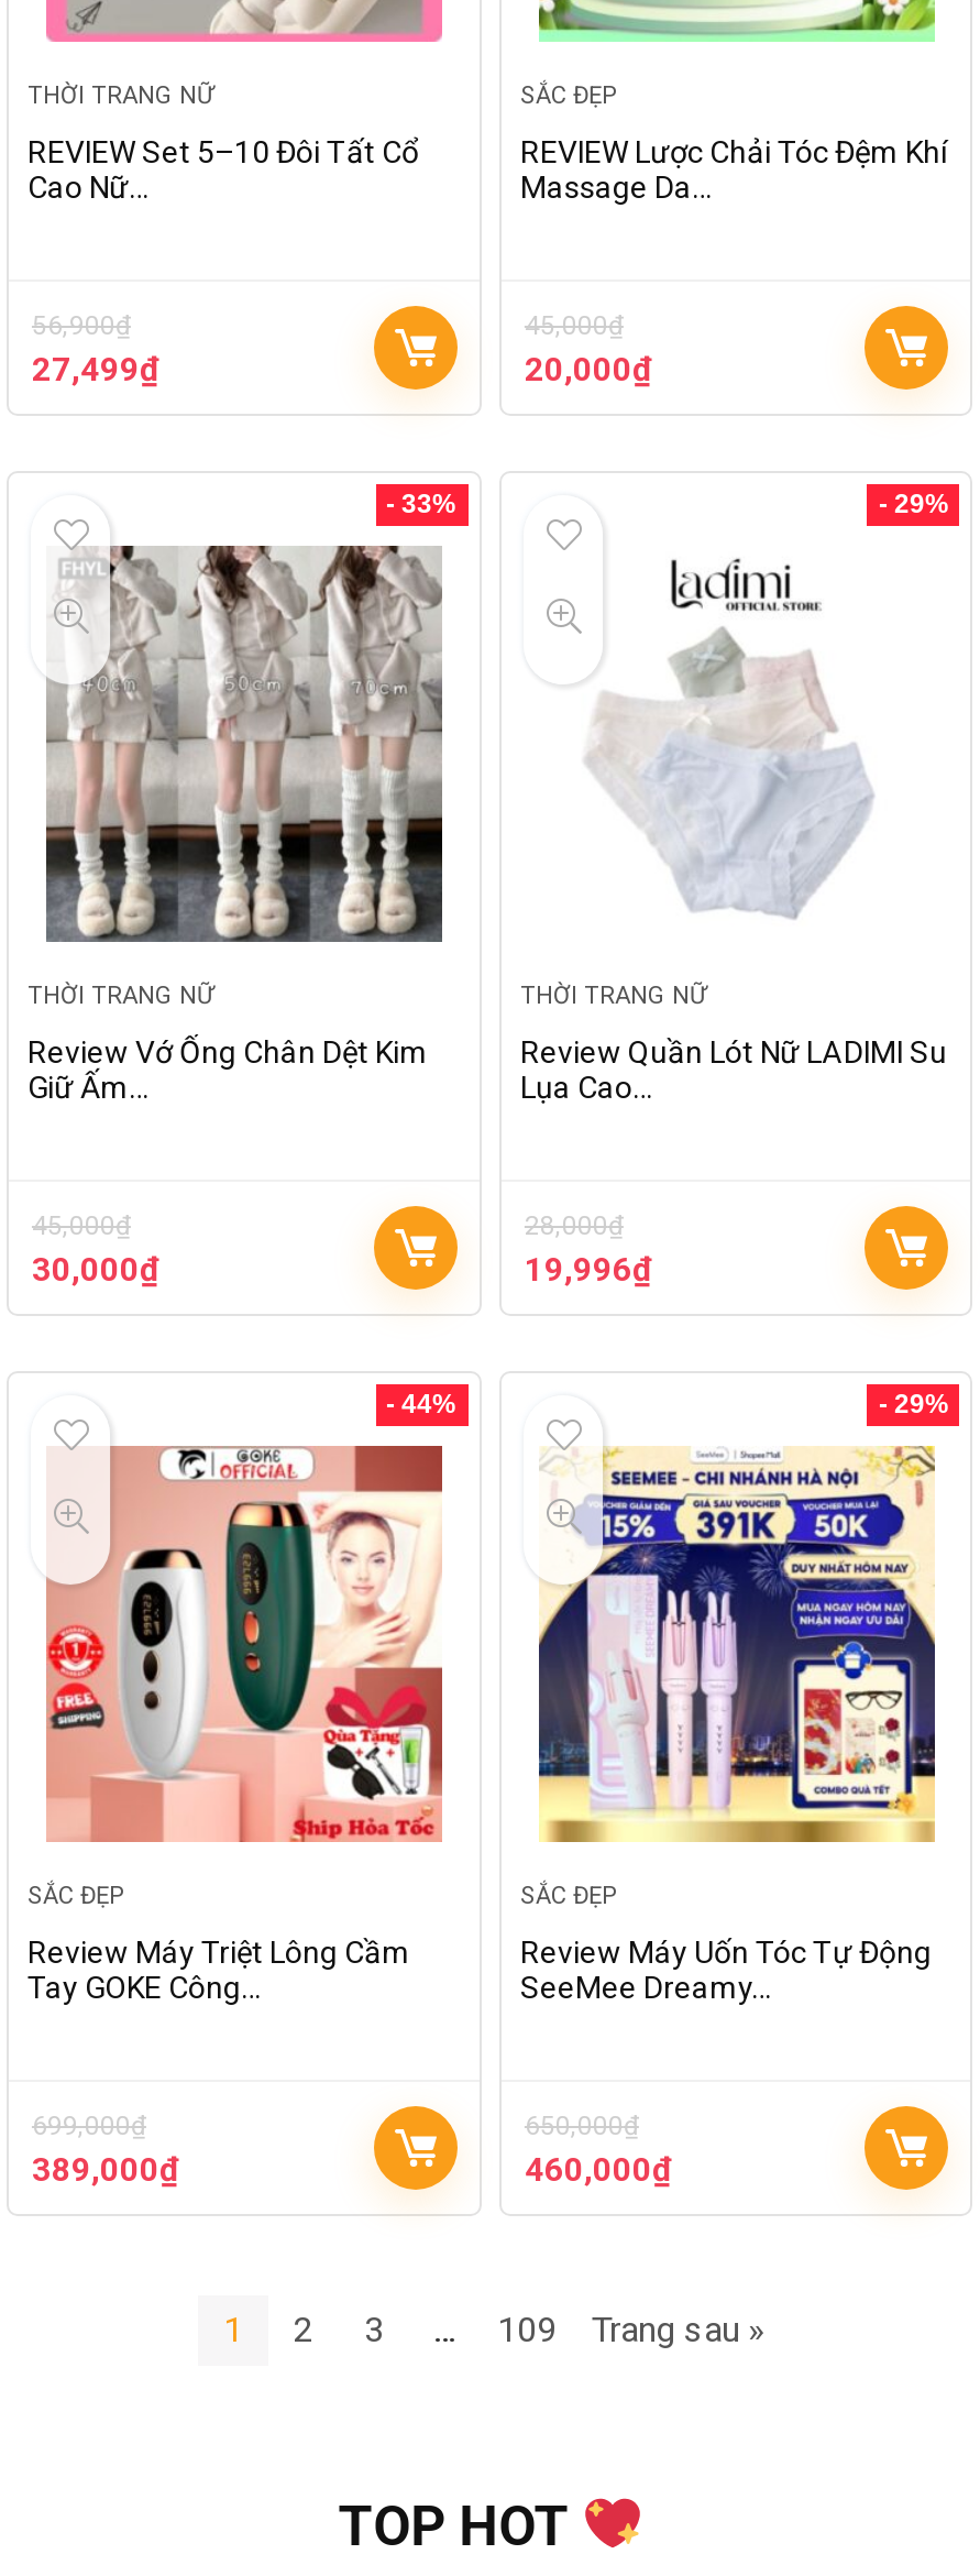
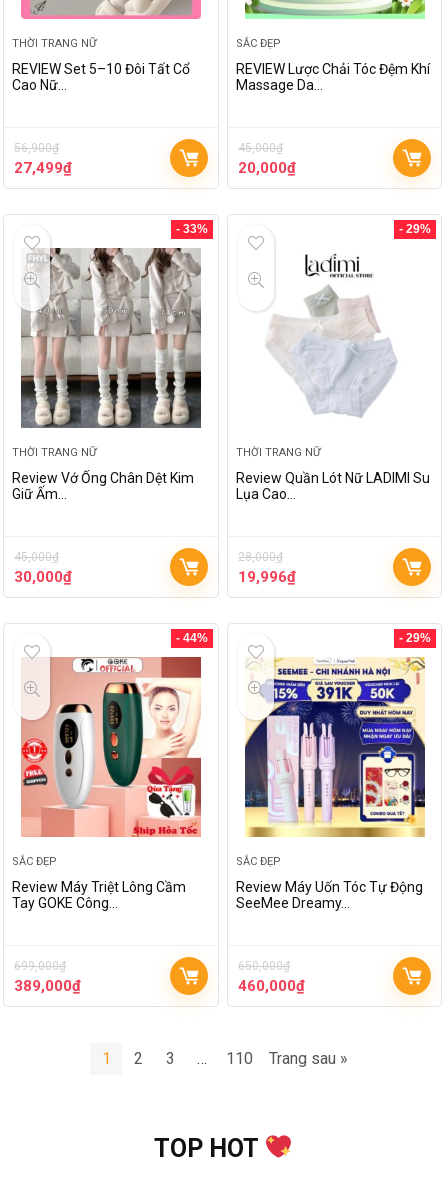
- 109
+ 110
